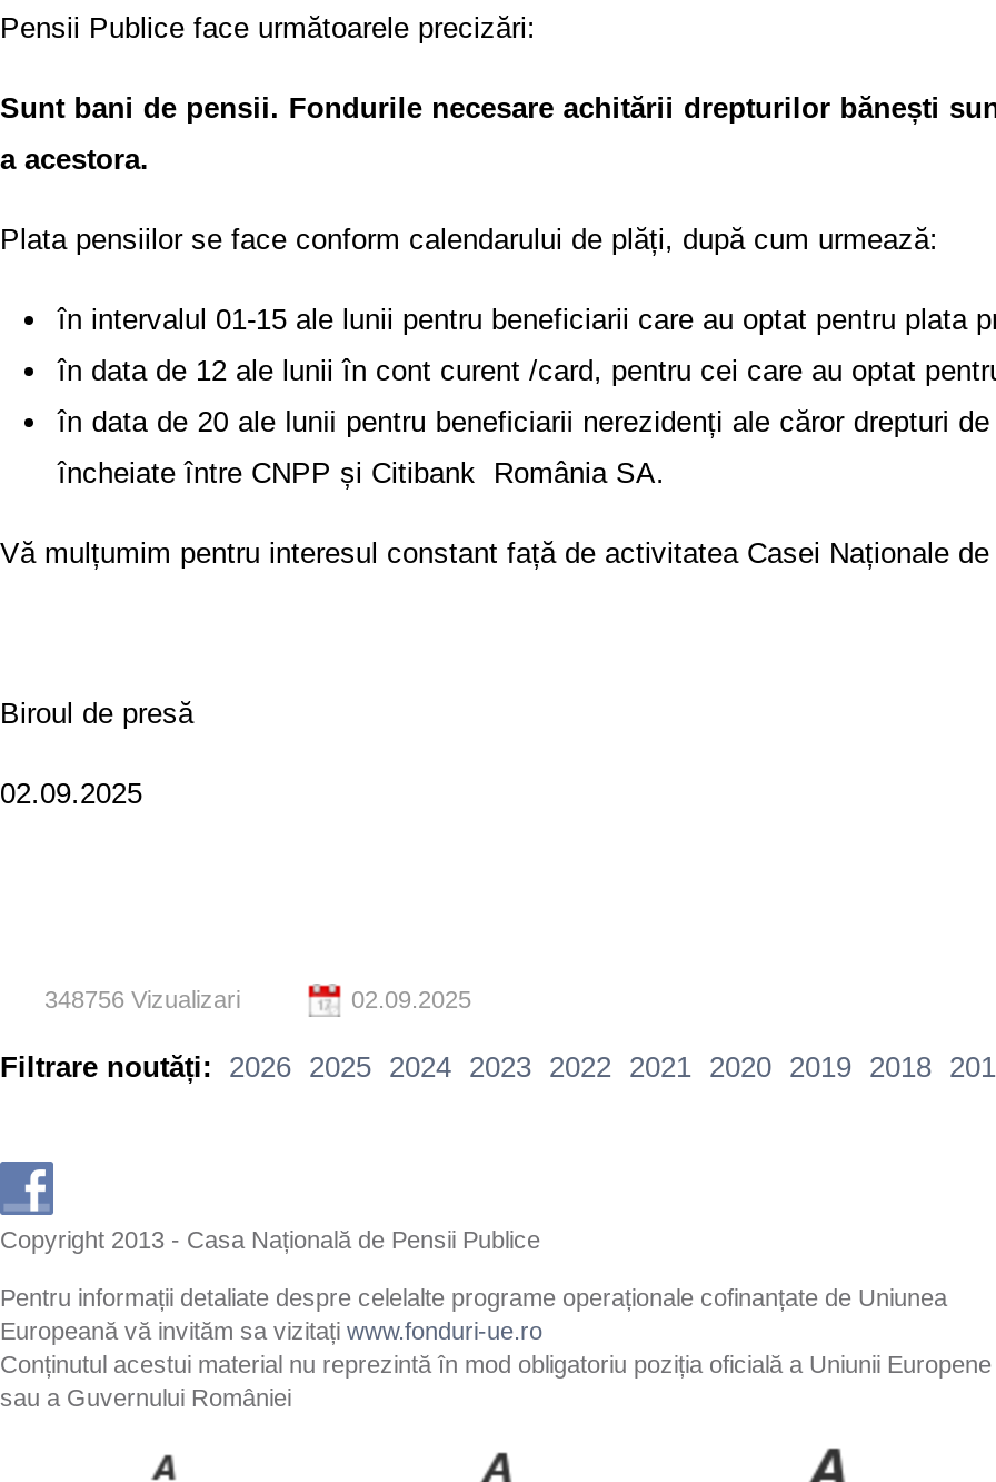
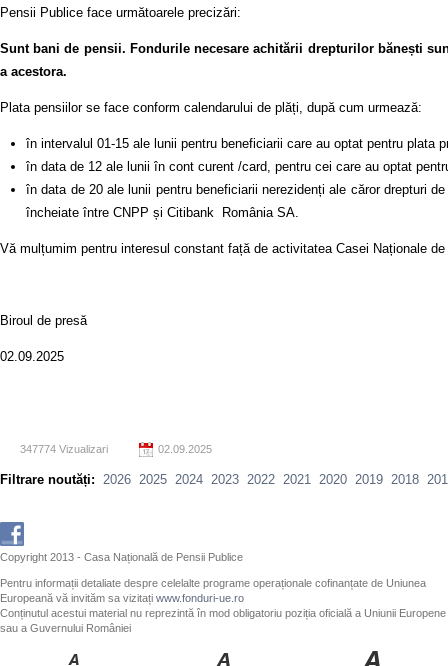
- 348756 Vizualizari
+ 347774 Vizualizari
